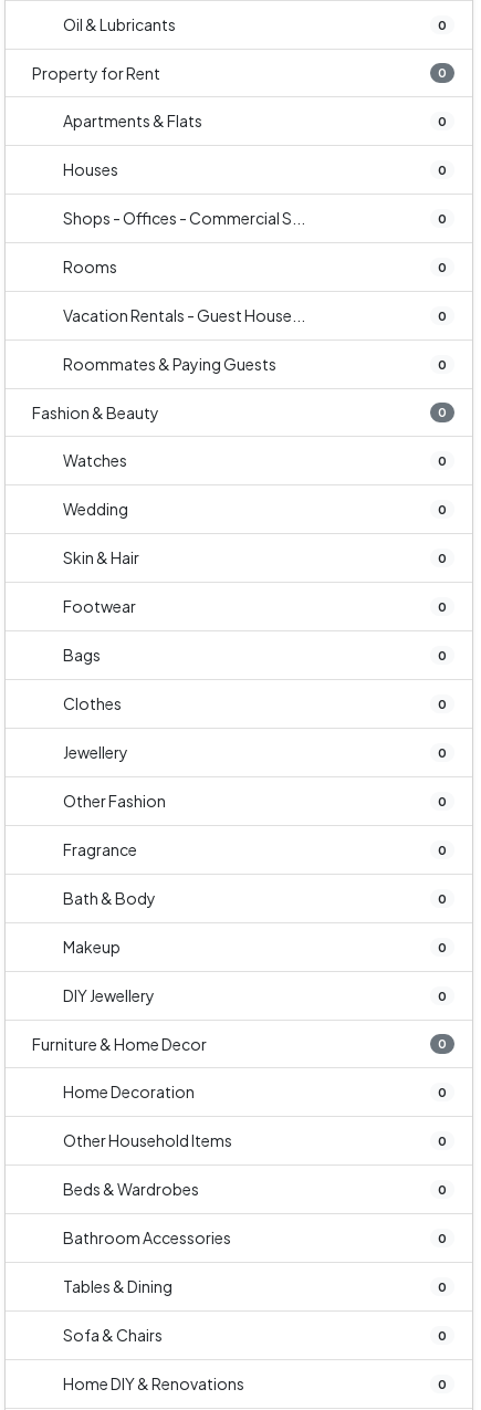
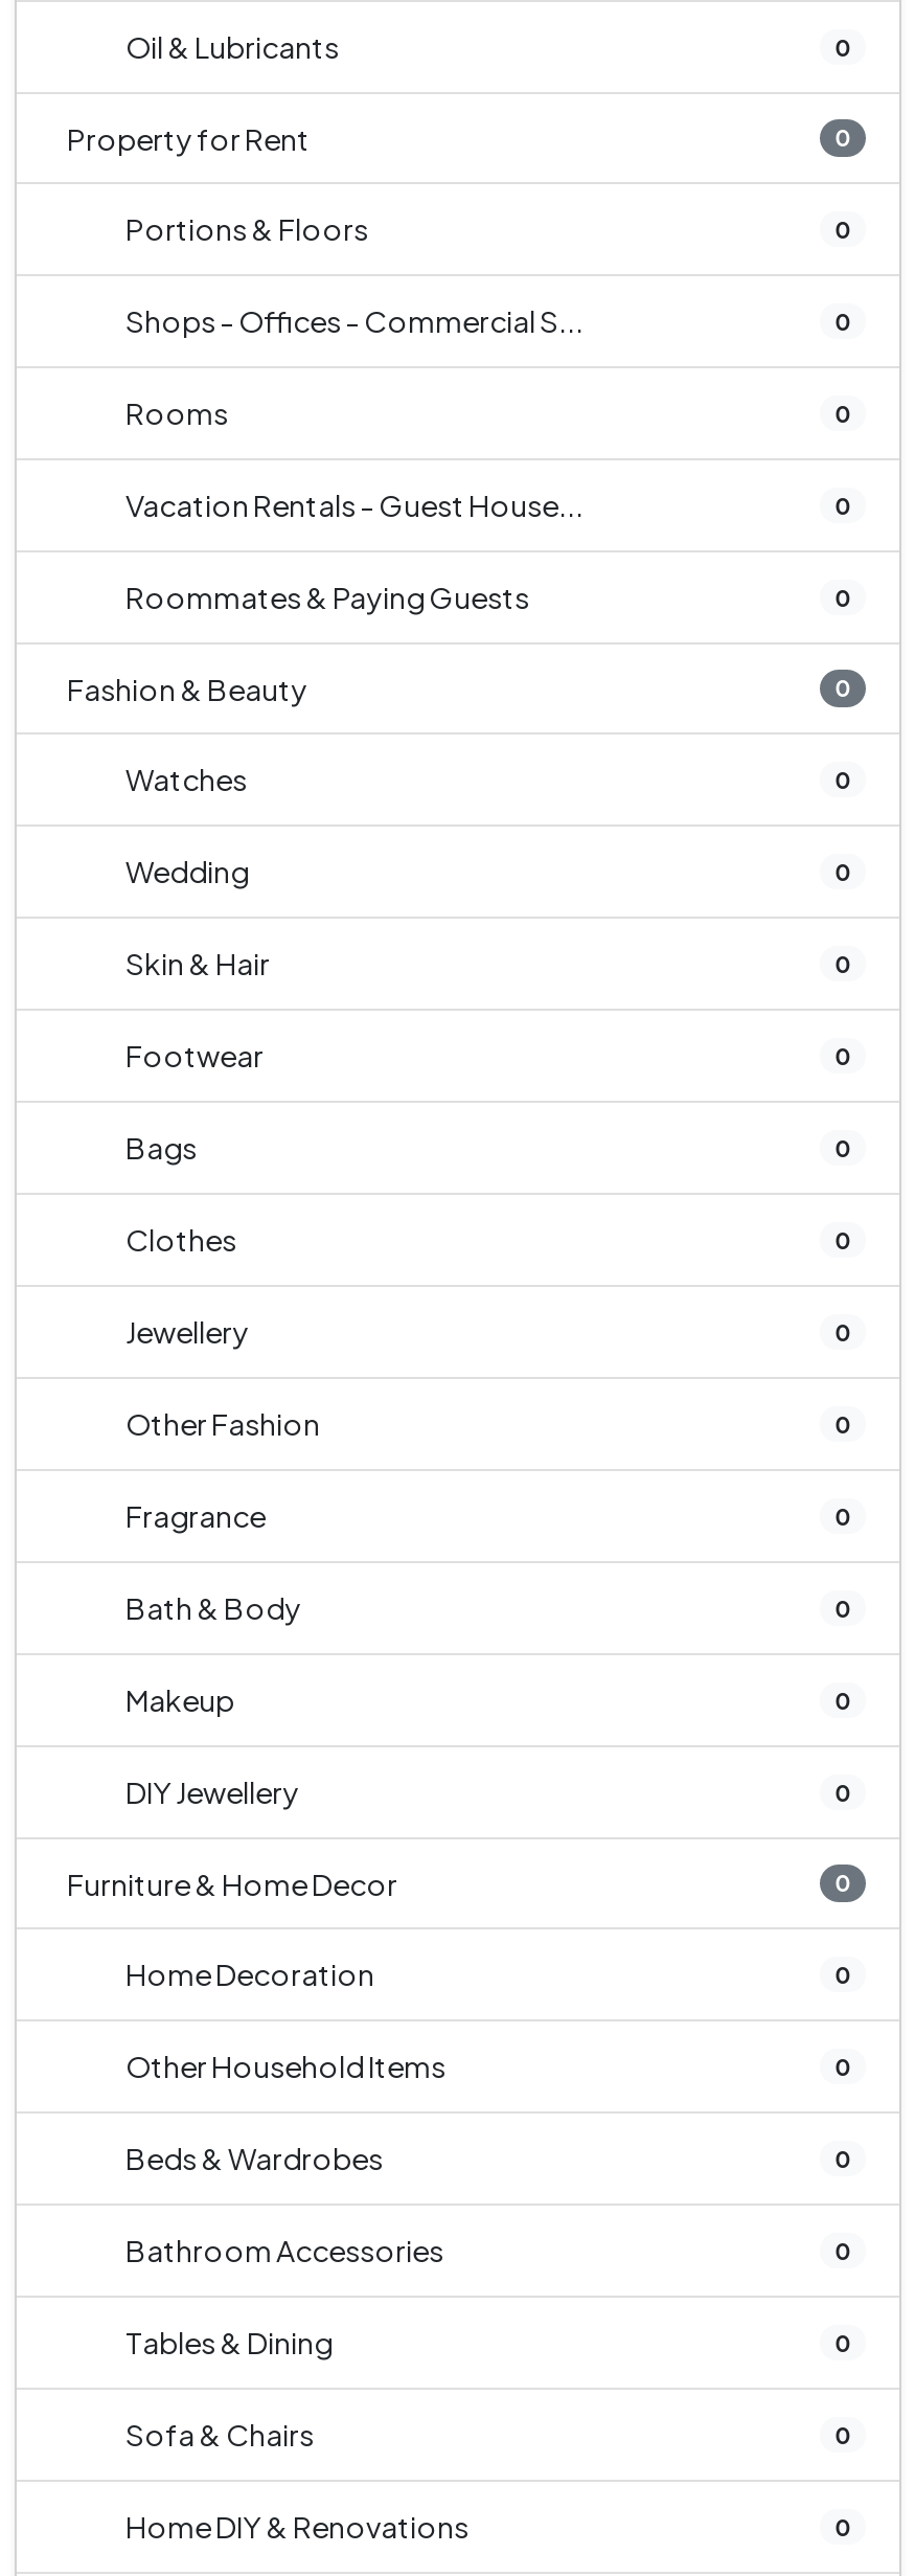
- Apartments & Flats
- 0
- Houses
+ Portions & Floors
